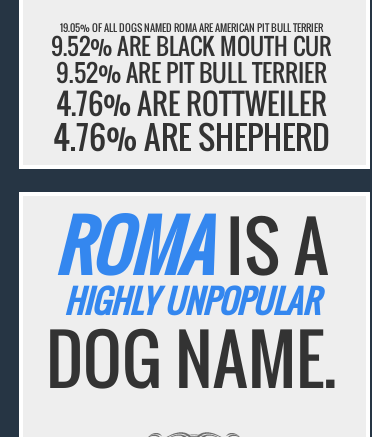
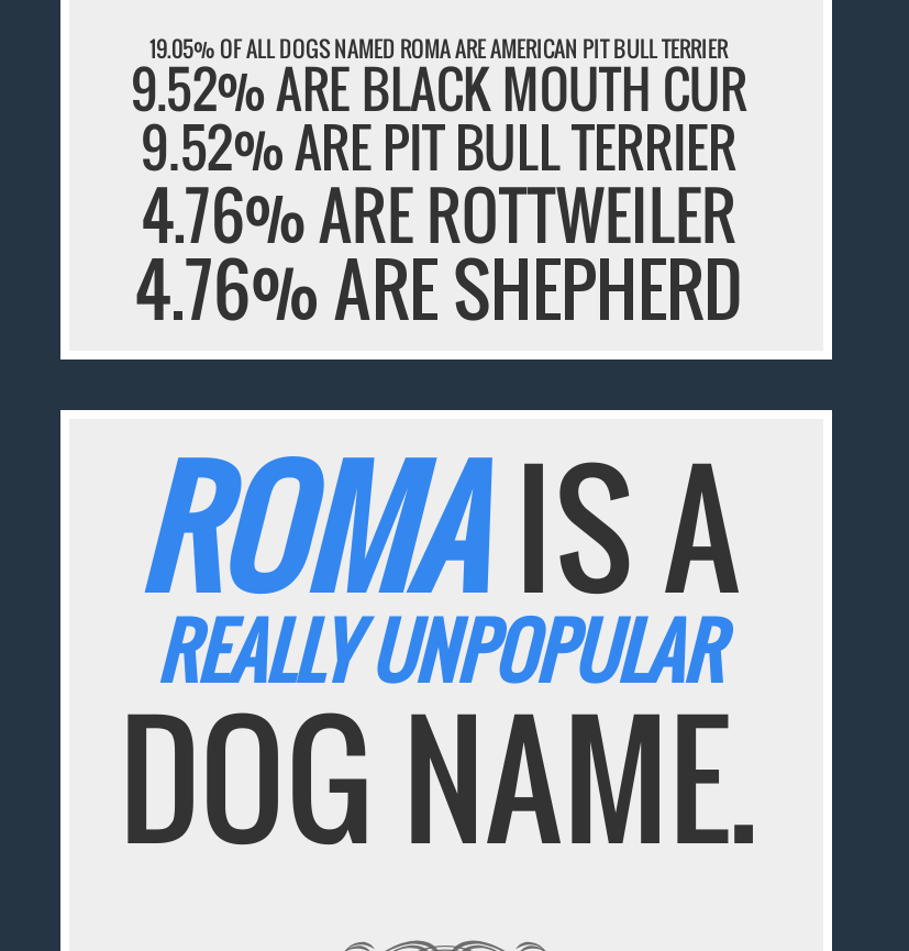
- HIGHLY UNPOPULAR
+ REALLY UNPOPULAR
